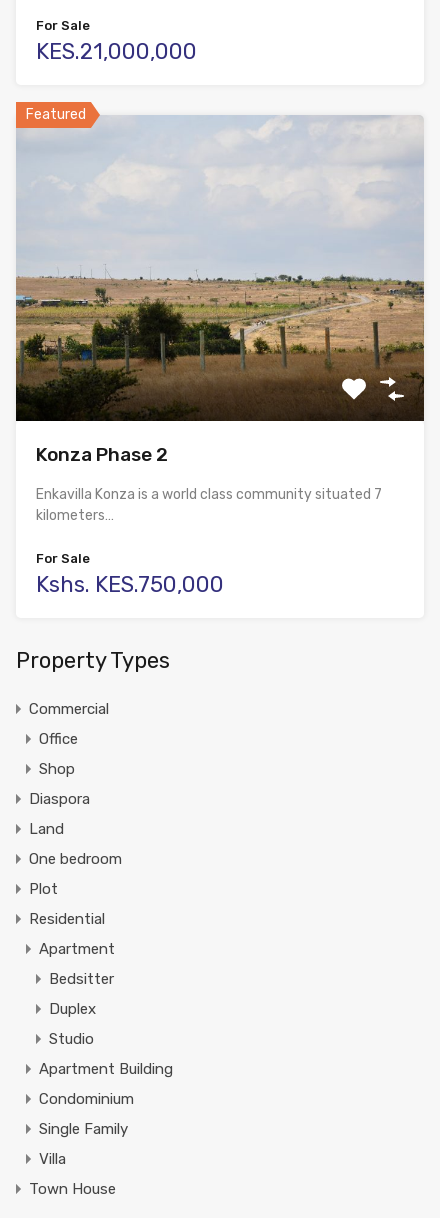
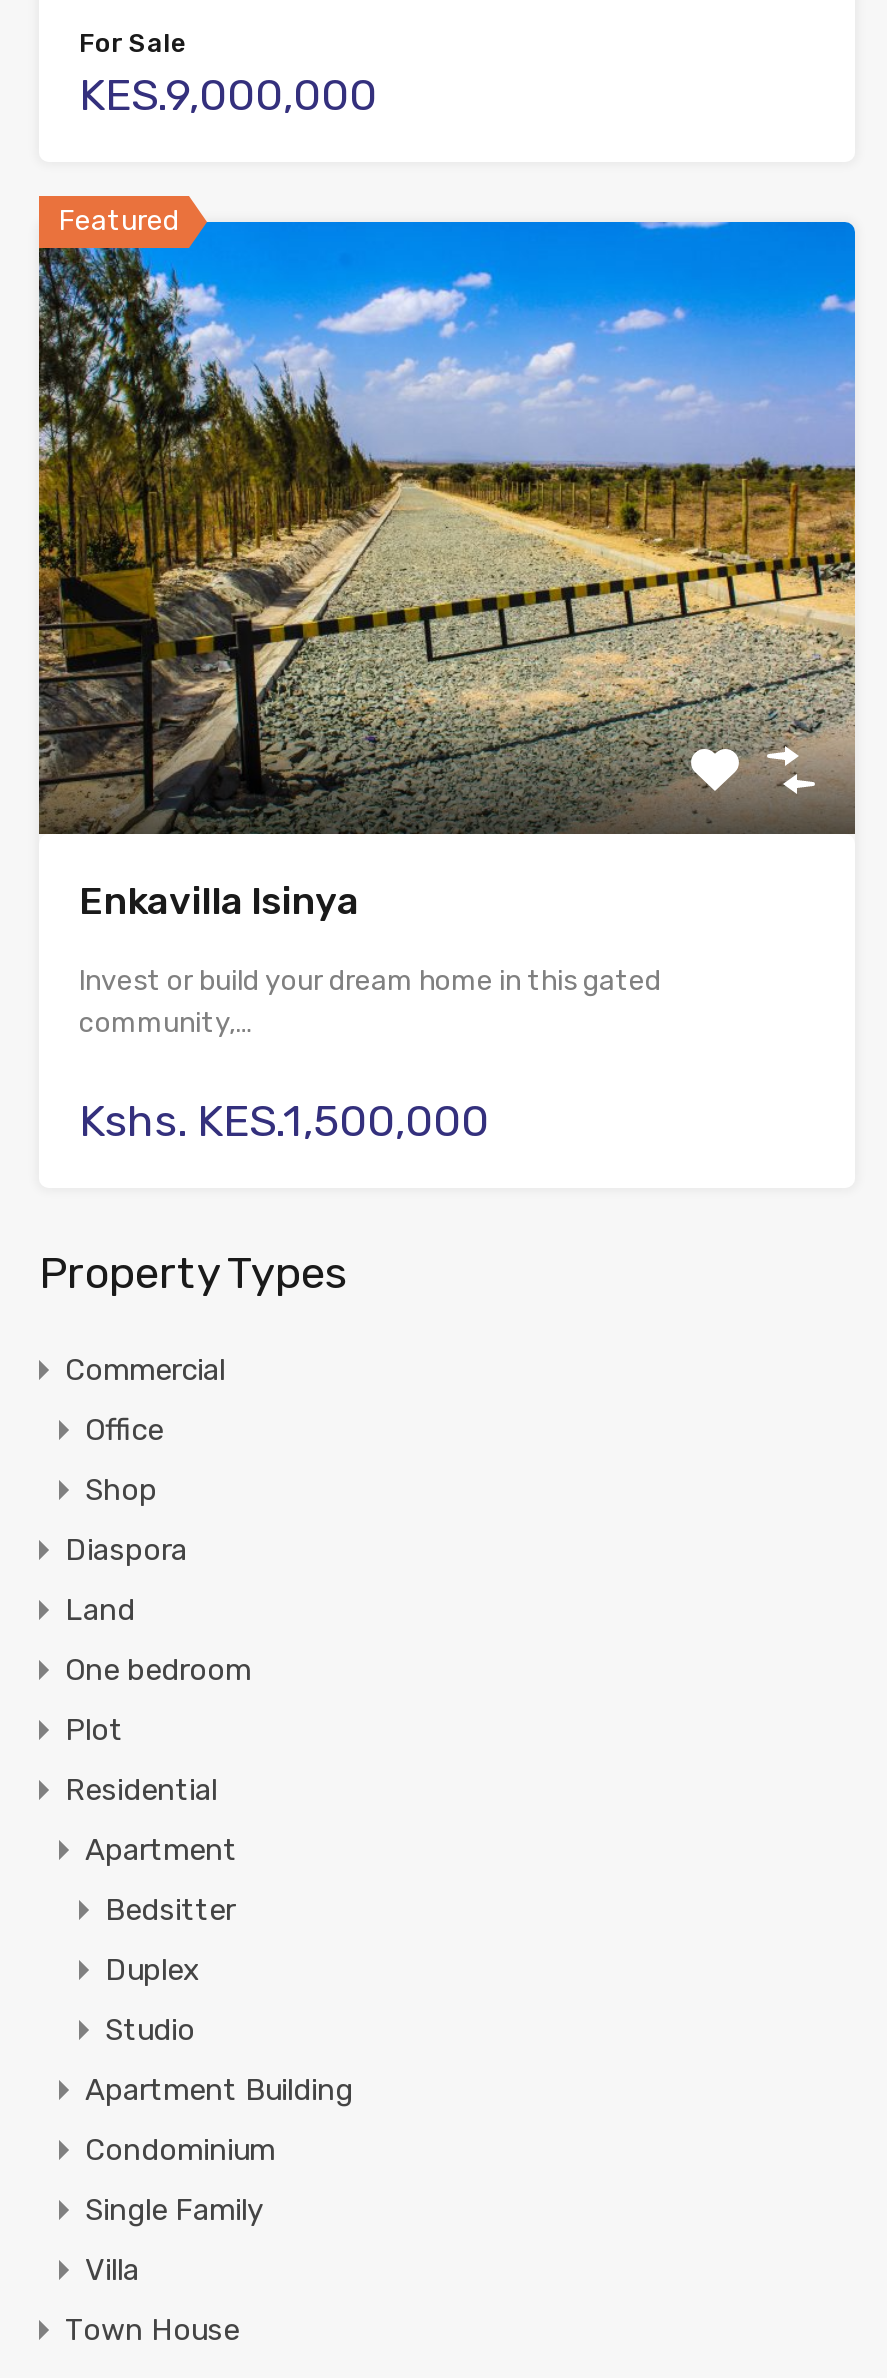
- KES.21,000,000
+ KES.9,000,000

- [image]
- Konza Phase 2
+ [image]
+ Enkavilla Isinya

- Enkavilla Konza is a world class community situated 7
- kilometers…
+ Invest or build your dream home in this gated
+ community,…

- For Sale
- Kshs. KES.750,000
+ Kshs. KES.1,500,000
